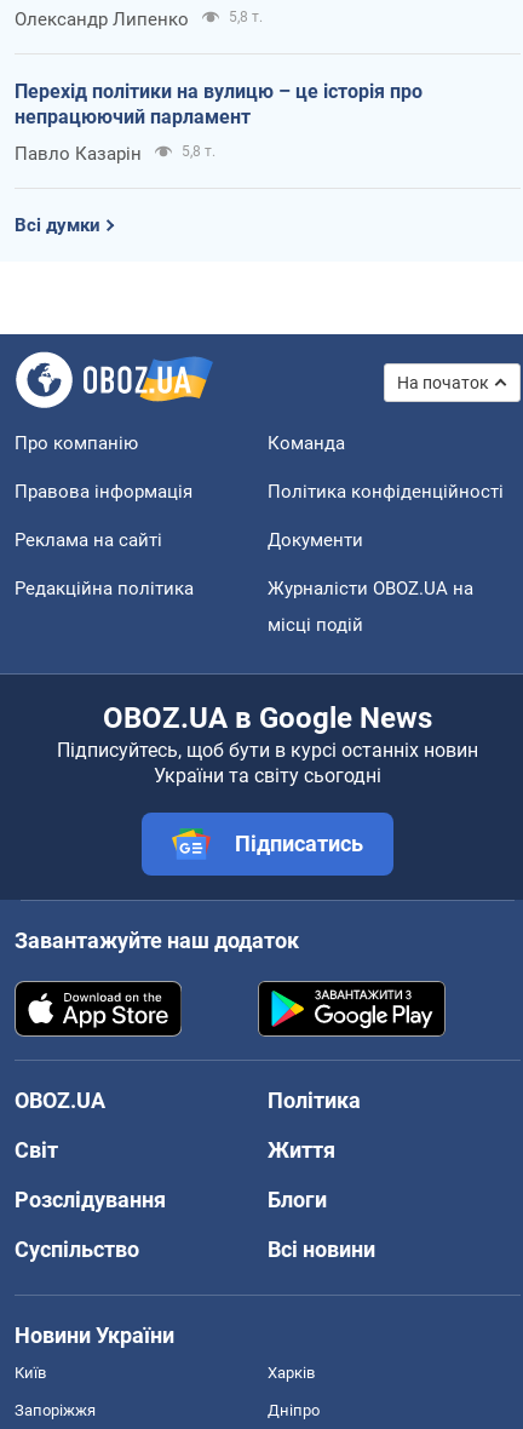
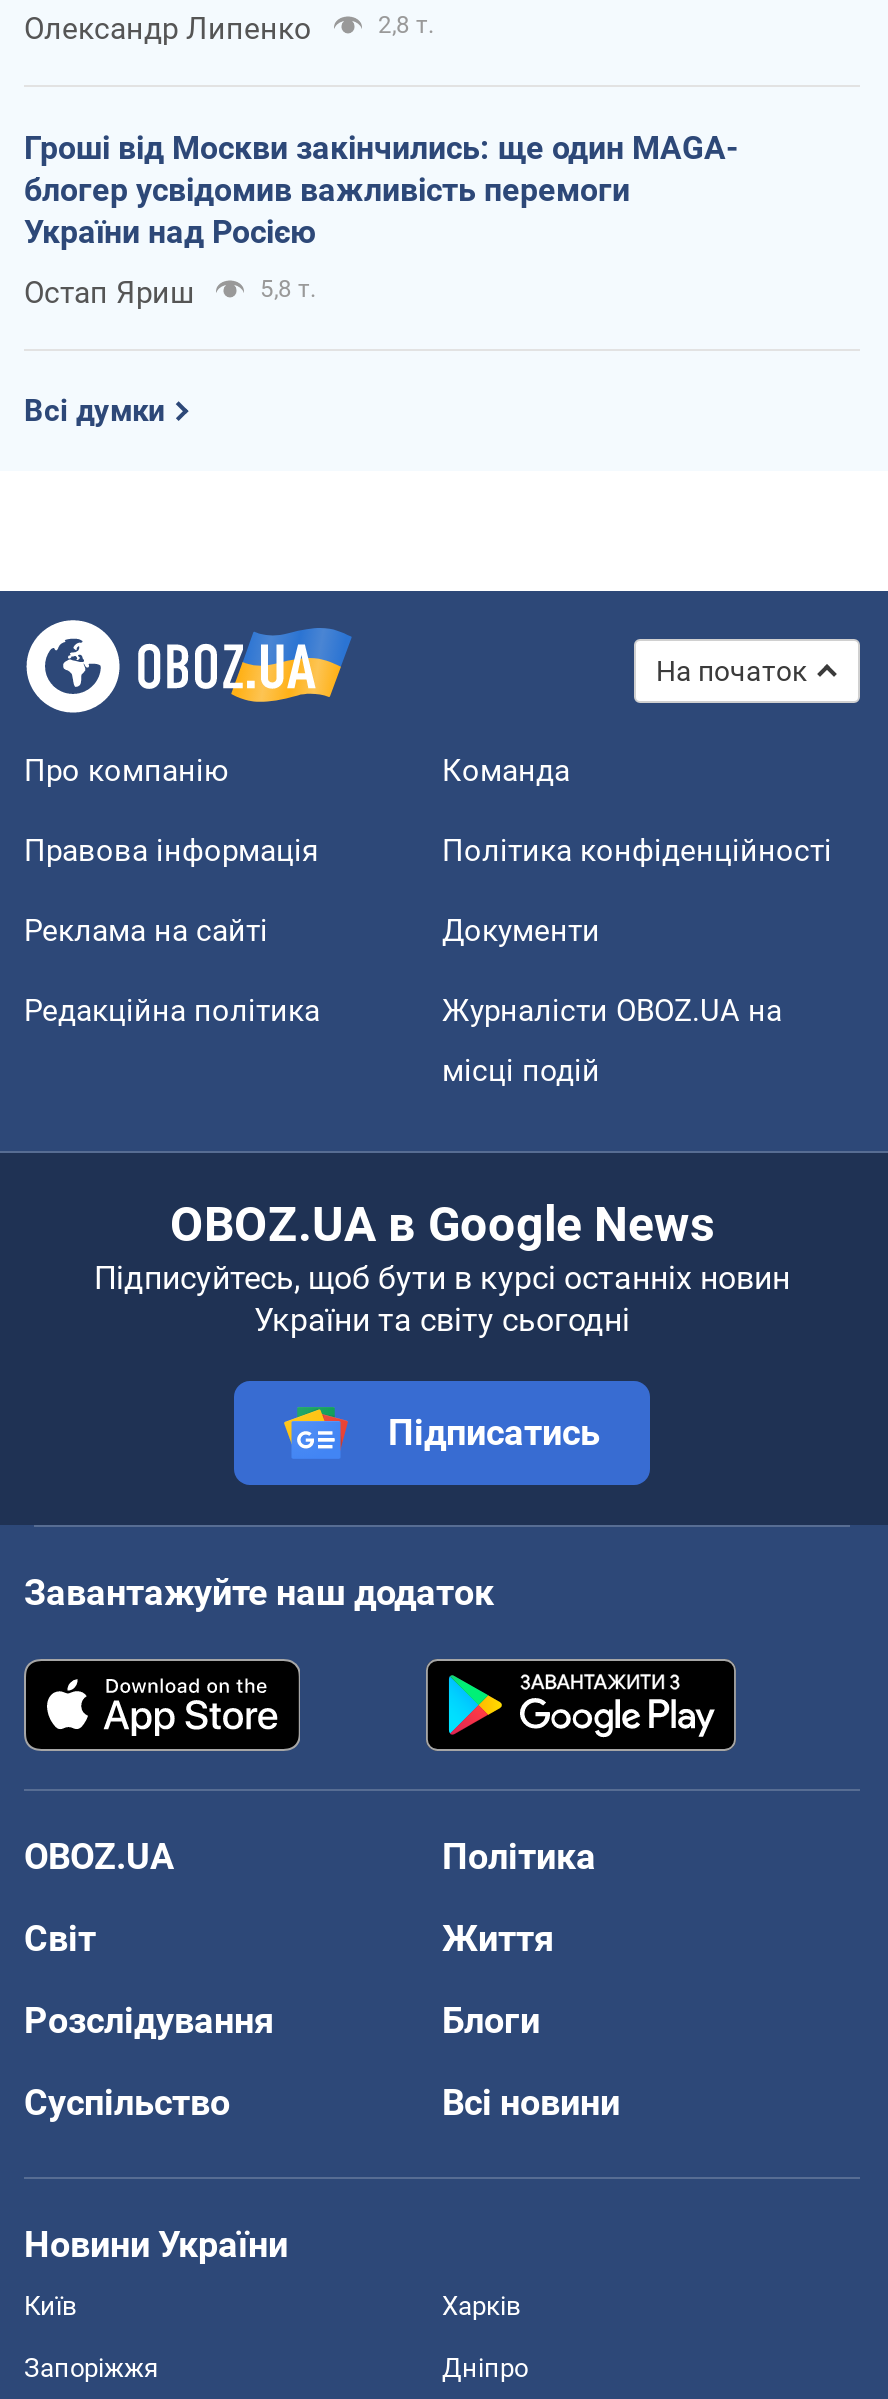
- 5,8 т.
+ 2,8 т.

- Перехід політики на вулицю – це історія про
- непрацюючий парламент
+ Гроші від Москви закінчились: ще один MAGA-
+ блогер усвідомив важливість перемоги
+ України над Росією

- Павло Казарін
+ Остап Яриш
